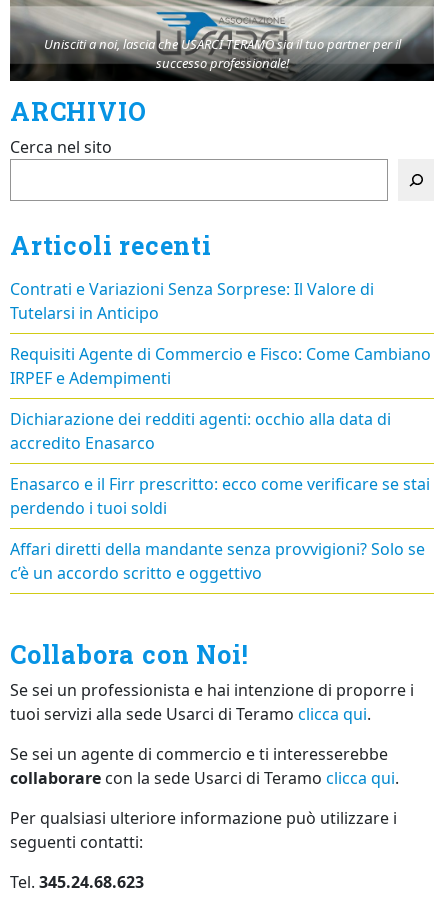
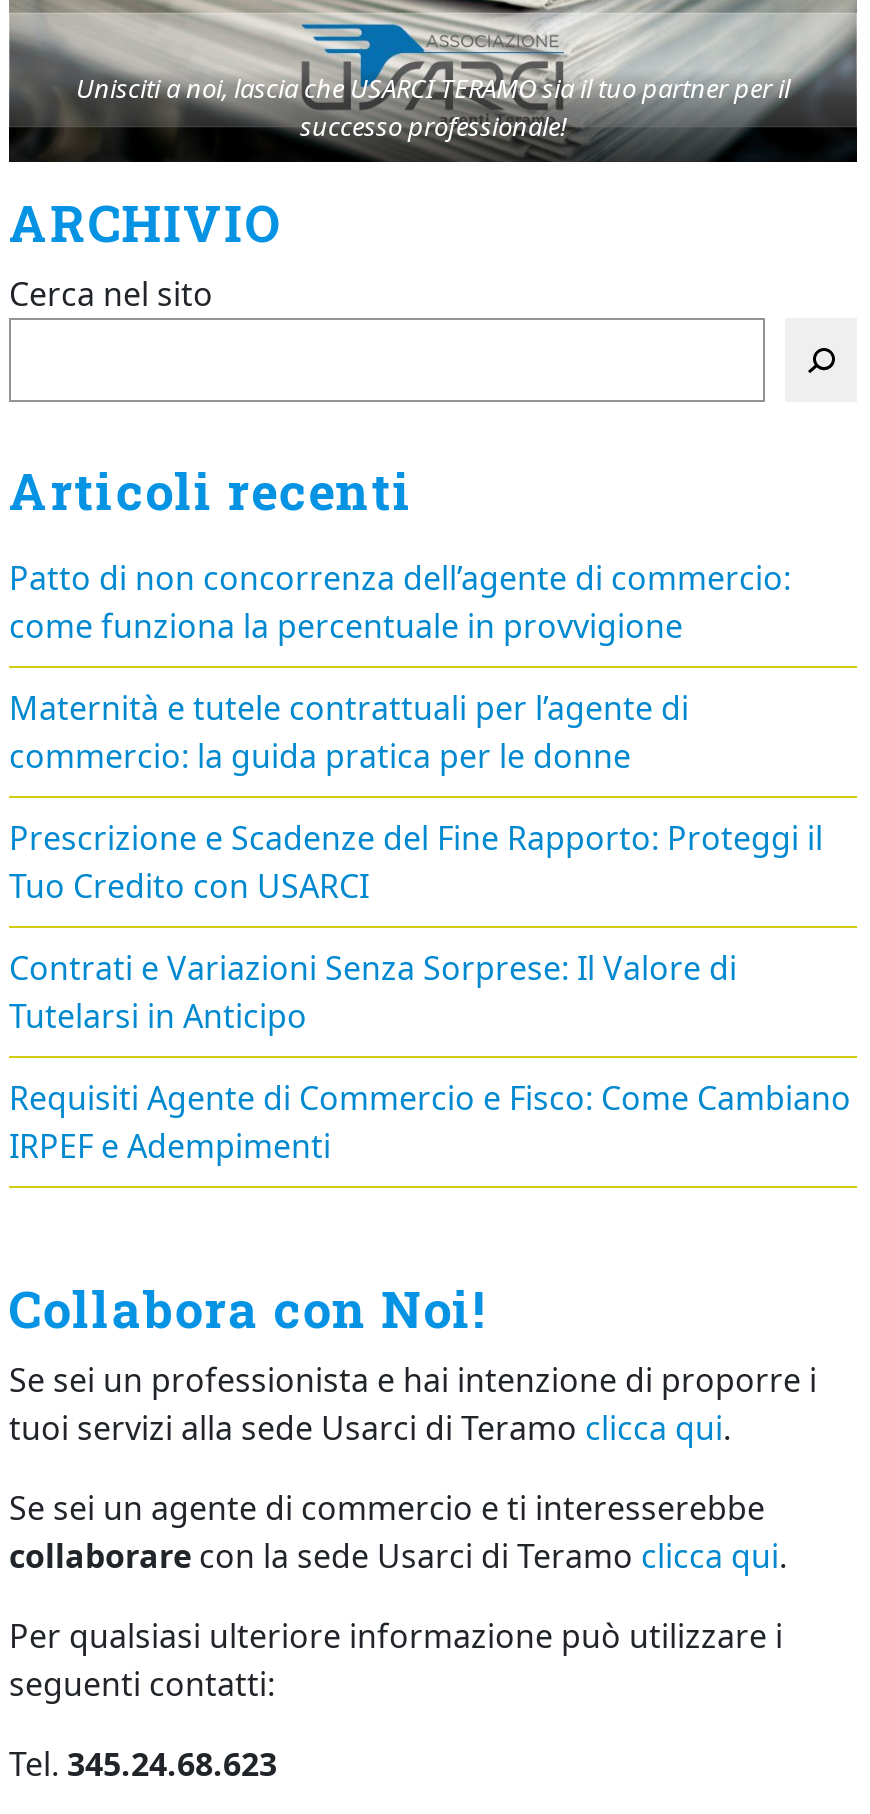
+ Patto di non concorrenza dell’agente di commercio:
+ come funziona la percentuale in provvigione
+ Maternità e tutele contrattuali per l’agente di
+ commercio: la guida pratica per le donne
+ Prescrizione e Scadenze del Fine Rapporto: Proteggi il
+ Tuo Credito con USARCI

moved down: Contrati e Variazioni Senza Sorprese: Il Valore di | Tutelarsi in Anticipo | Requisiti Agente di Commercio e Fisco: Come Cambiano | IRPEF e Adempimenti

- Dichiarazione dei redditi agenti: occhio alla data di
- accredito Enasarco
- Enasarco e il Firr prescritto: ecco come verificare se stai
- perdendo i tuoi soldi
- Affari diretti della mandante senza provvigioni? Solo se
- c’è un accordo scritto e oggettivo
